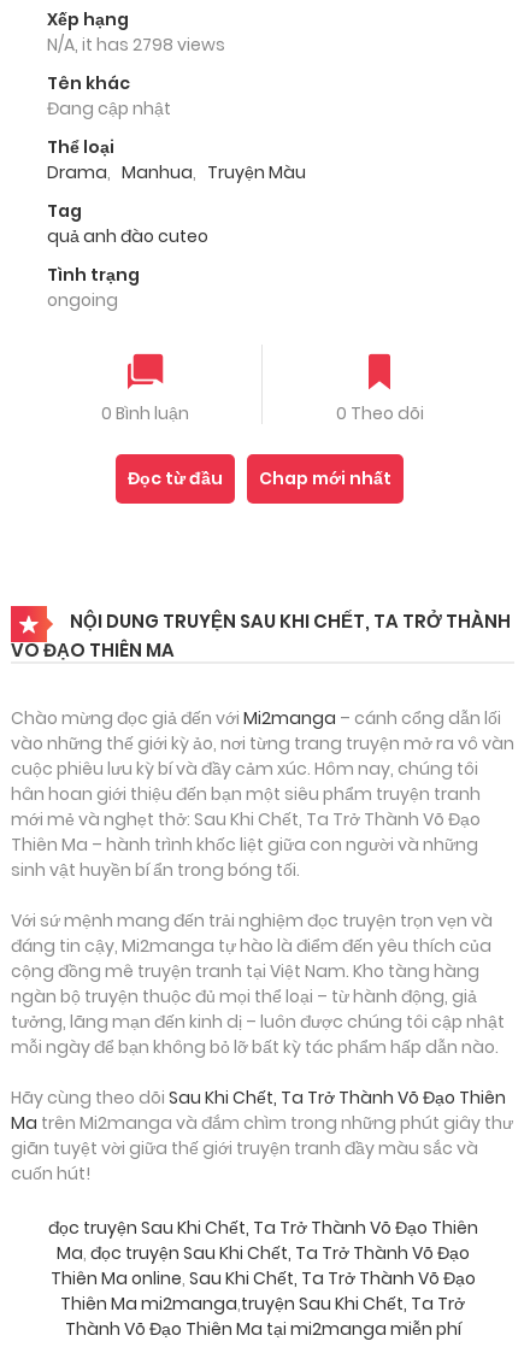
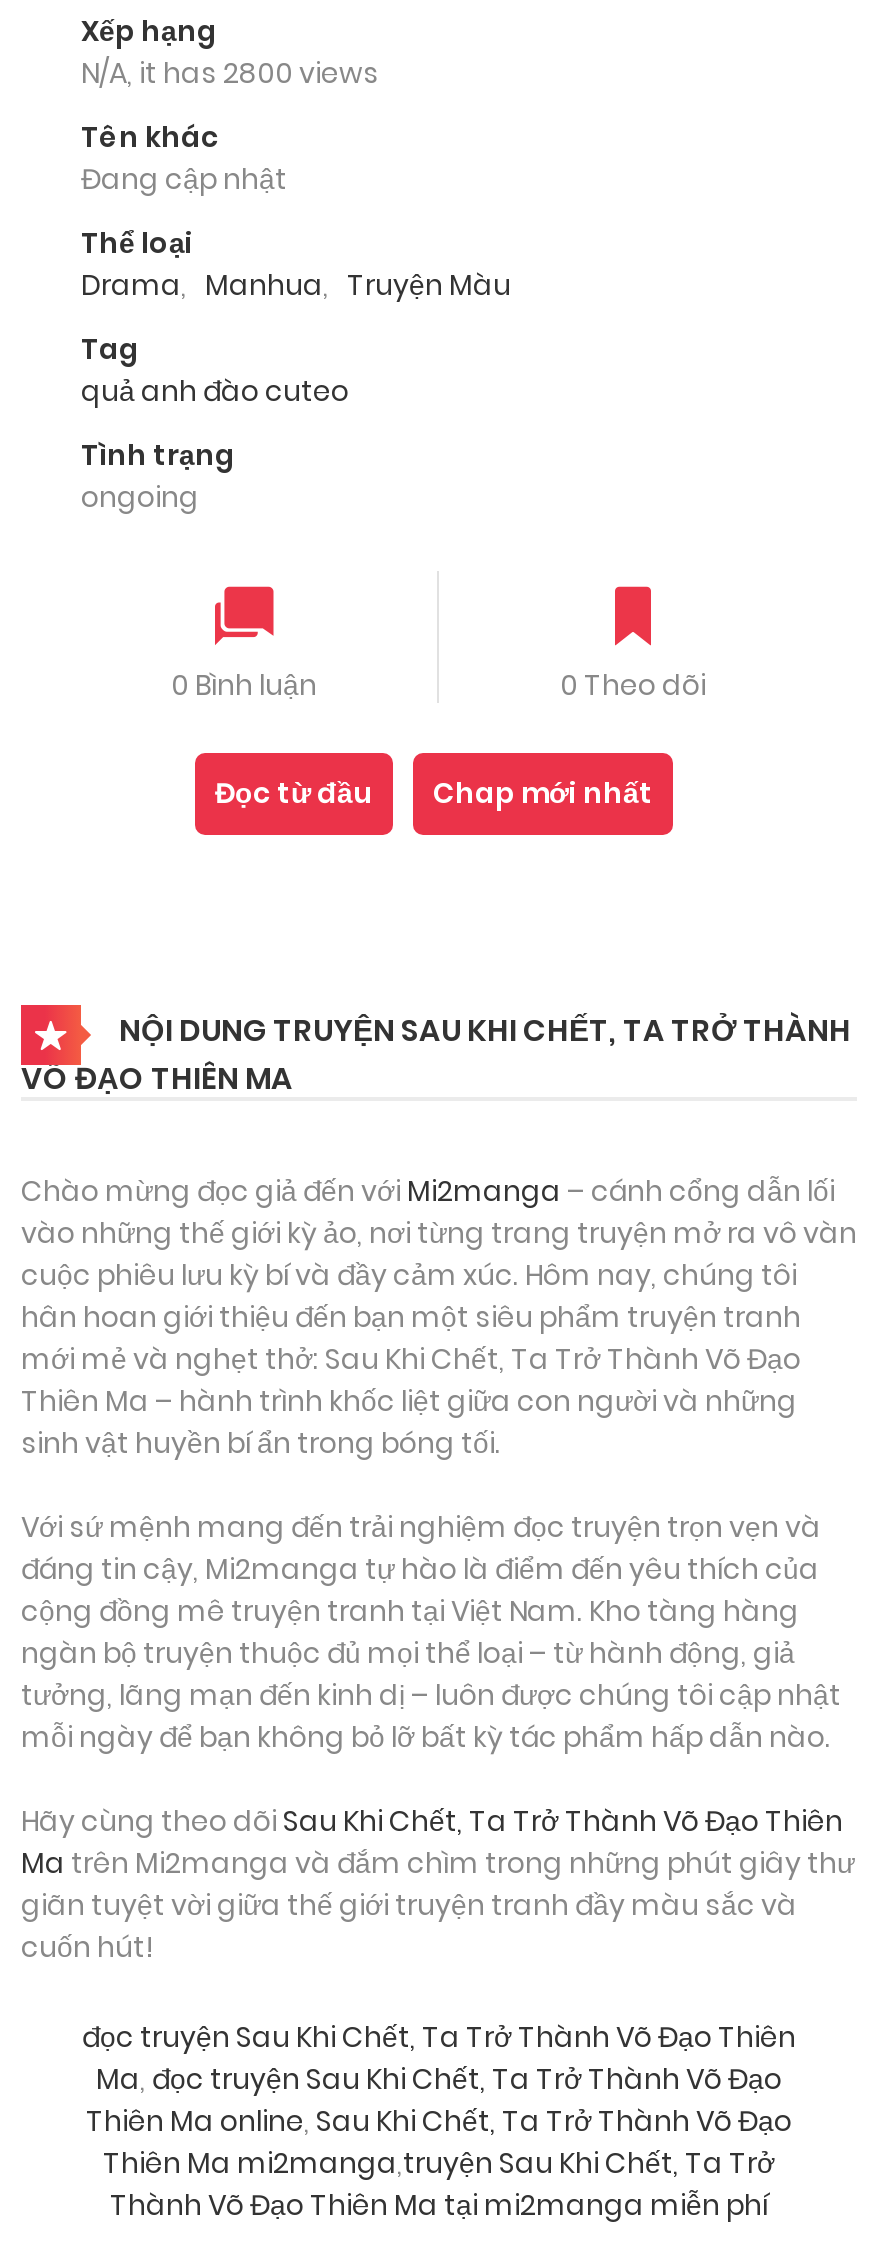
- N/A, it has 2798 views
+ N/A, it has 2800 views
